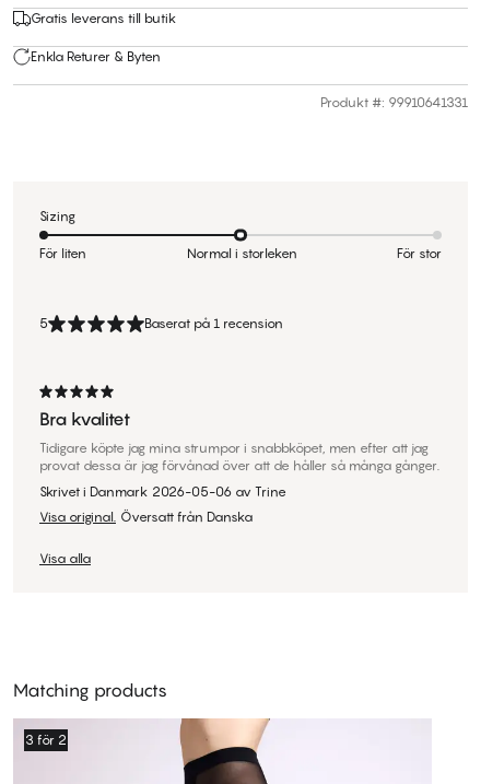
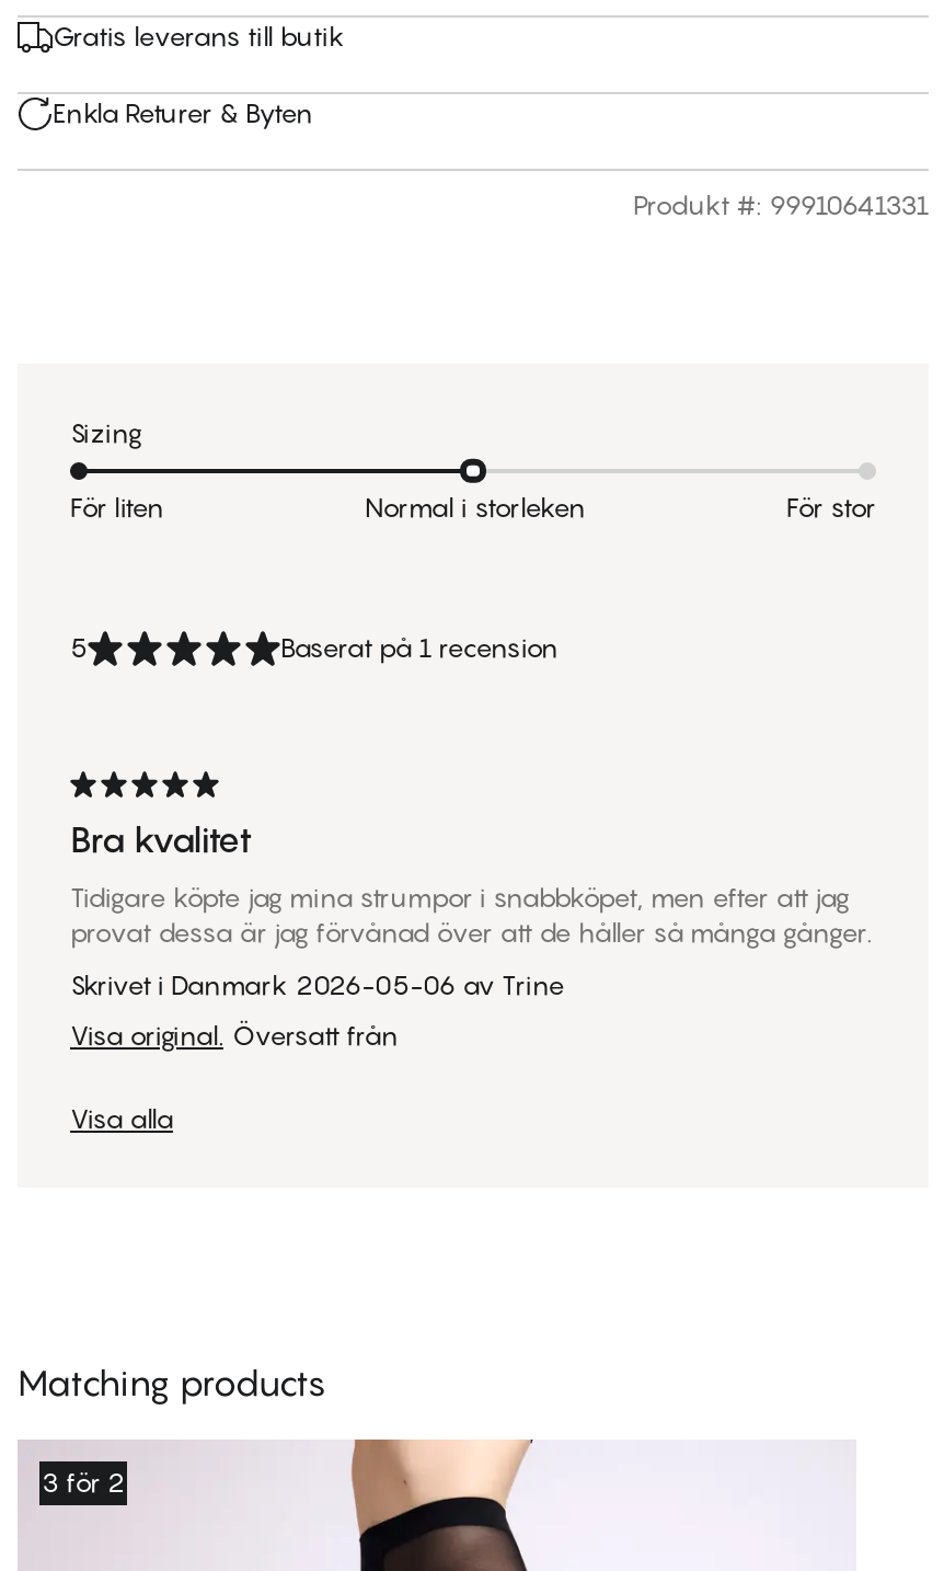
- Visa original. Översatt från Danska
+ Visa original. Översatt från
